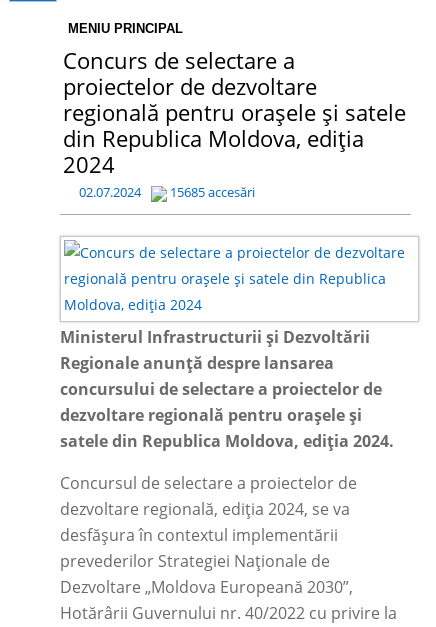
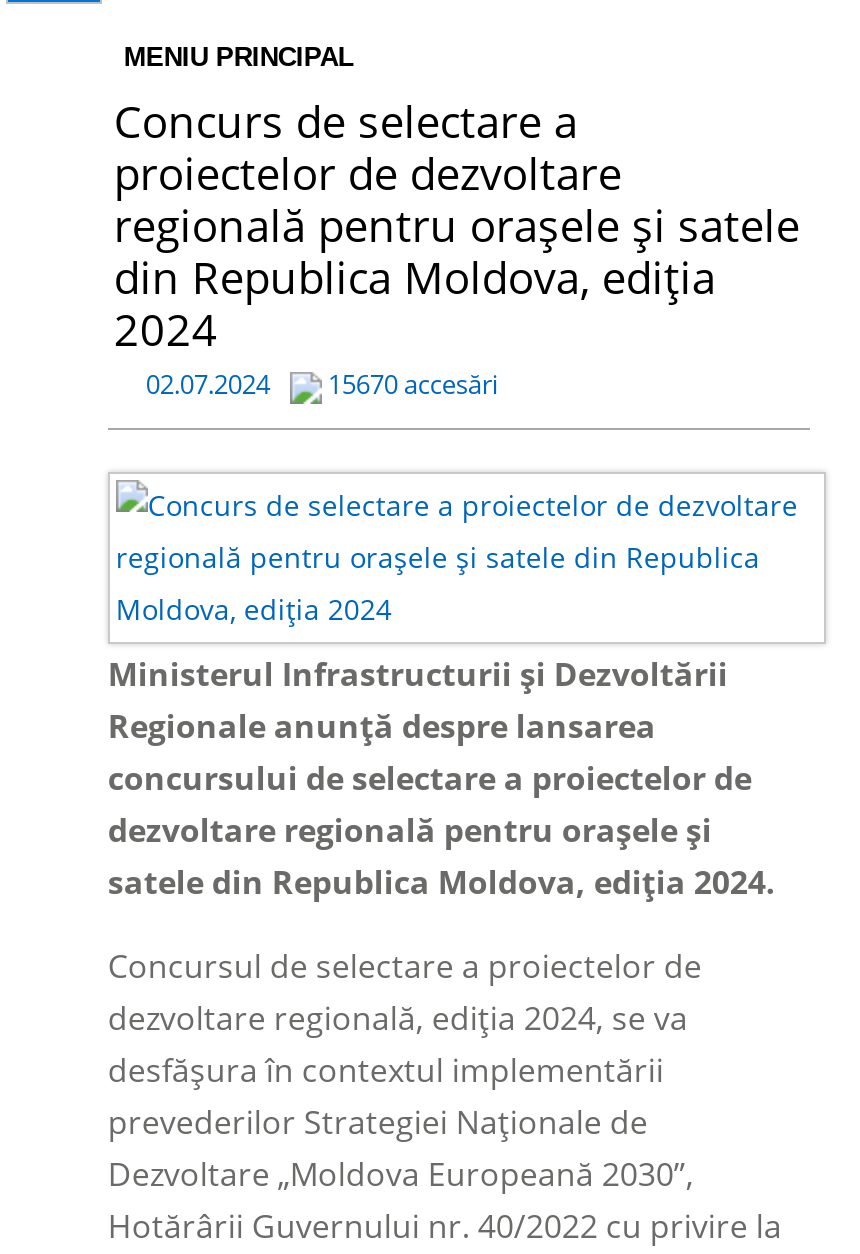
- 02.07.2024 15685 accesări
+ 02.07.2024 15670 accesări
